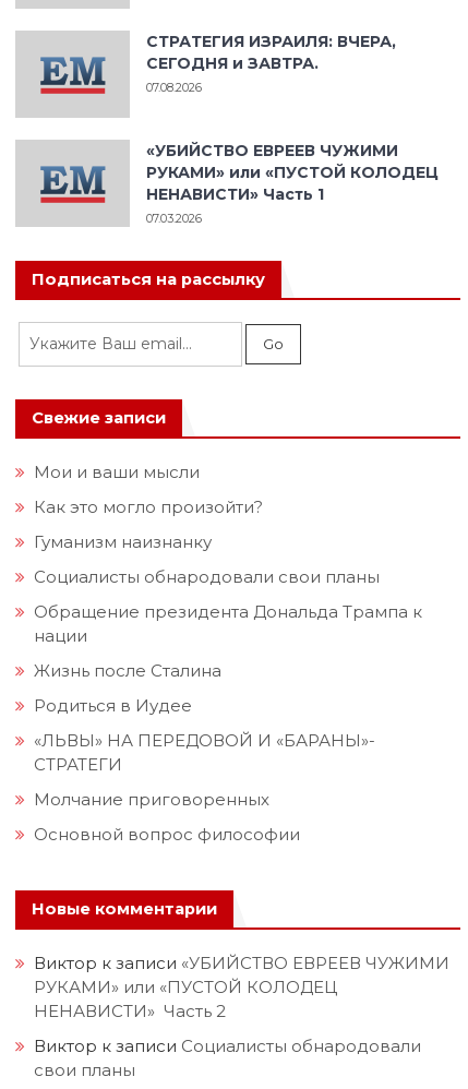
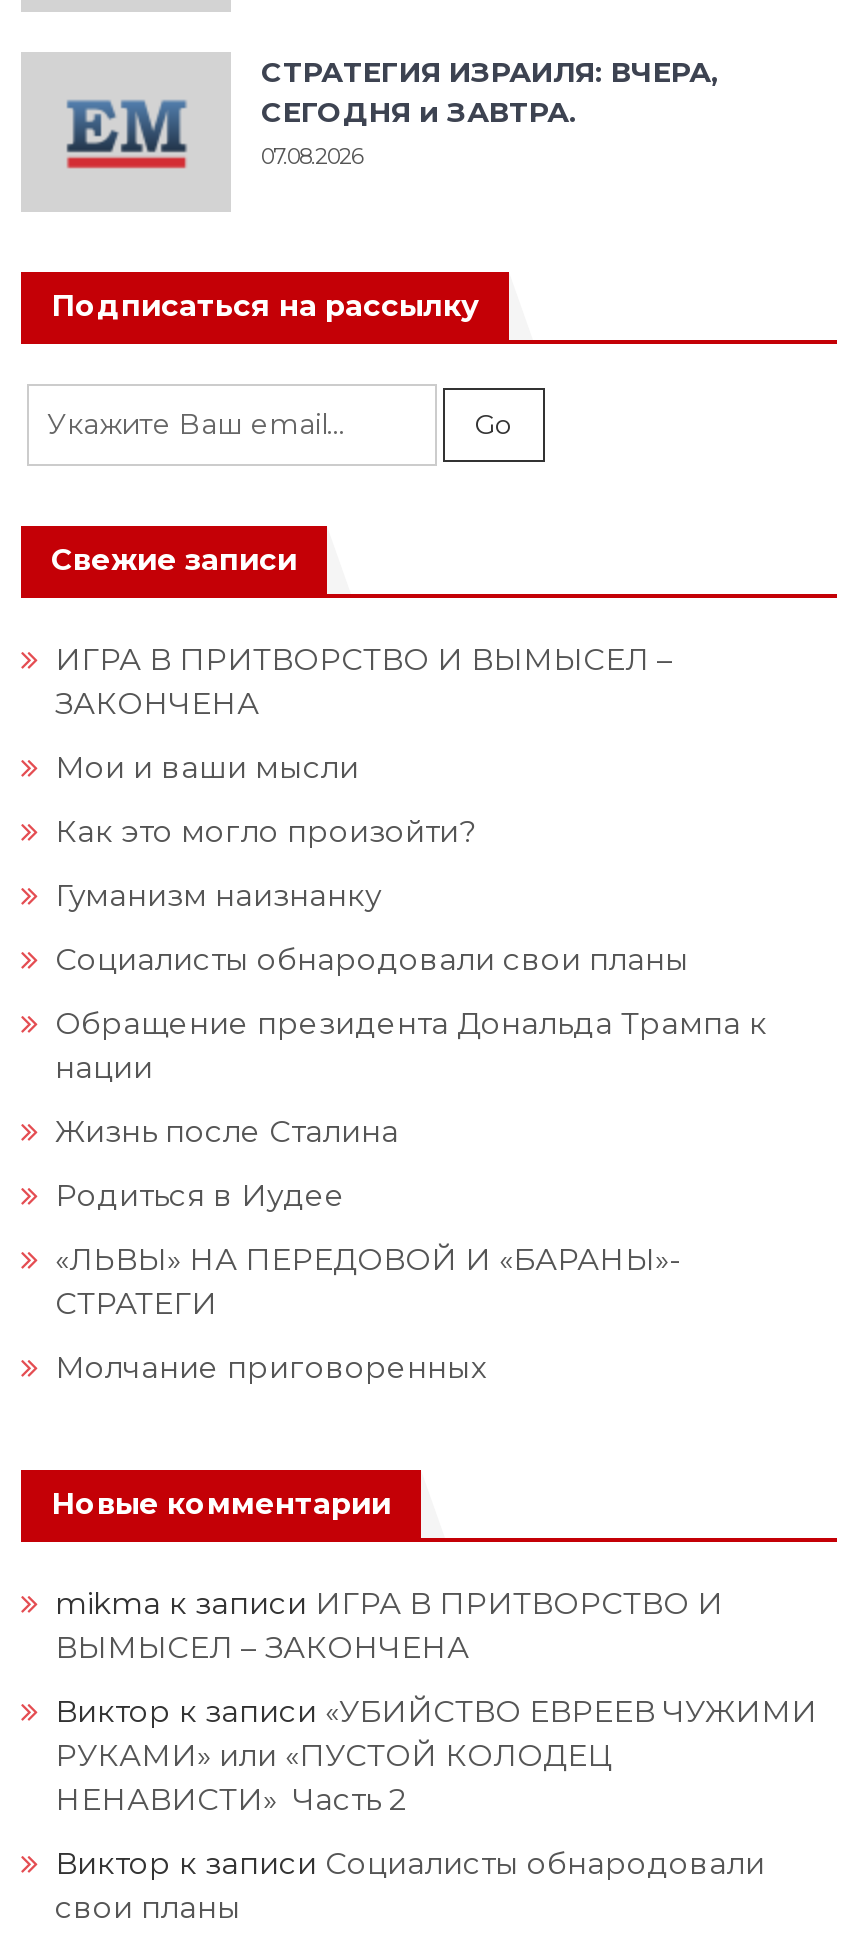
- «УБИЙСТВО ЕВРЕЕВ ЧУЖИМИ
- РУКАМИ» или «ПУСТОЙ КОЛОДЕЦ
- НЕНАВИСТИ» Часть 1
- 07.03.2026

moved up: Подписаться на рассылку | Свежие записи

+ ИГРА В ПРИТВОРСТВО И ВЫМЫСЕЛ –
+ ЗАКОНЧЕНА

moved up: Мои и ваши мысли | Как это могло произойти? | Гуманизм наизнанку | ... | СТРАТЕГИ | Молчание приговоренных

- Основной вопрос философии

moved up: Новые комментарии

+ mikma к записи ИГРА В ПРИТВОРСТВО И
+ ВЫМЫСЕЛ – ЗАКОНЧЕНА
